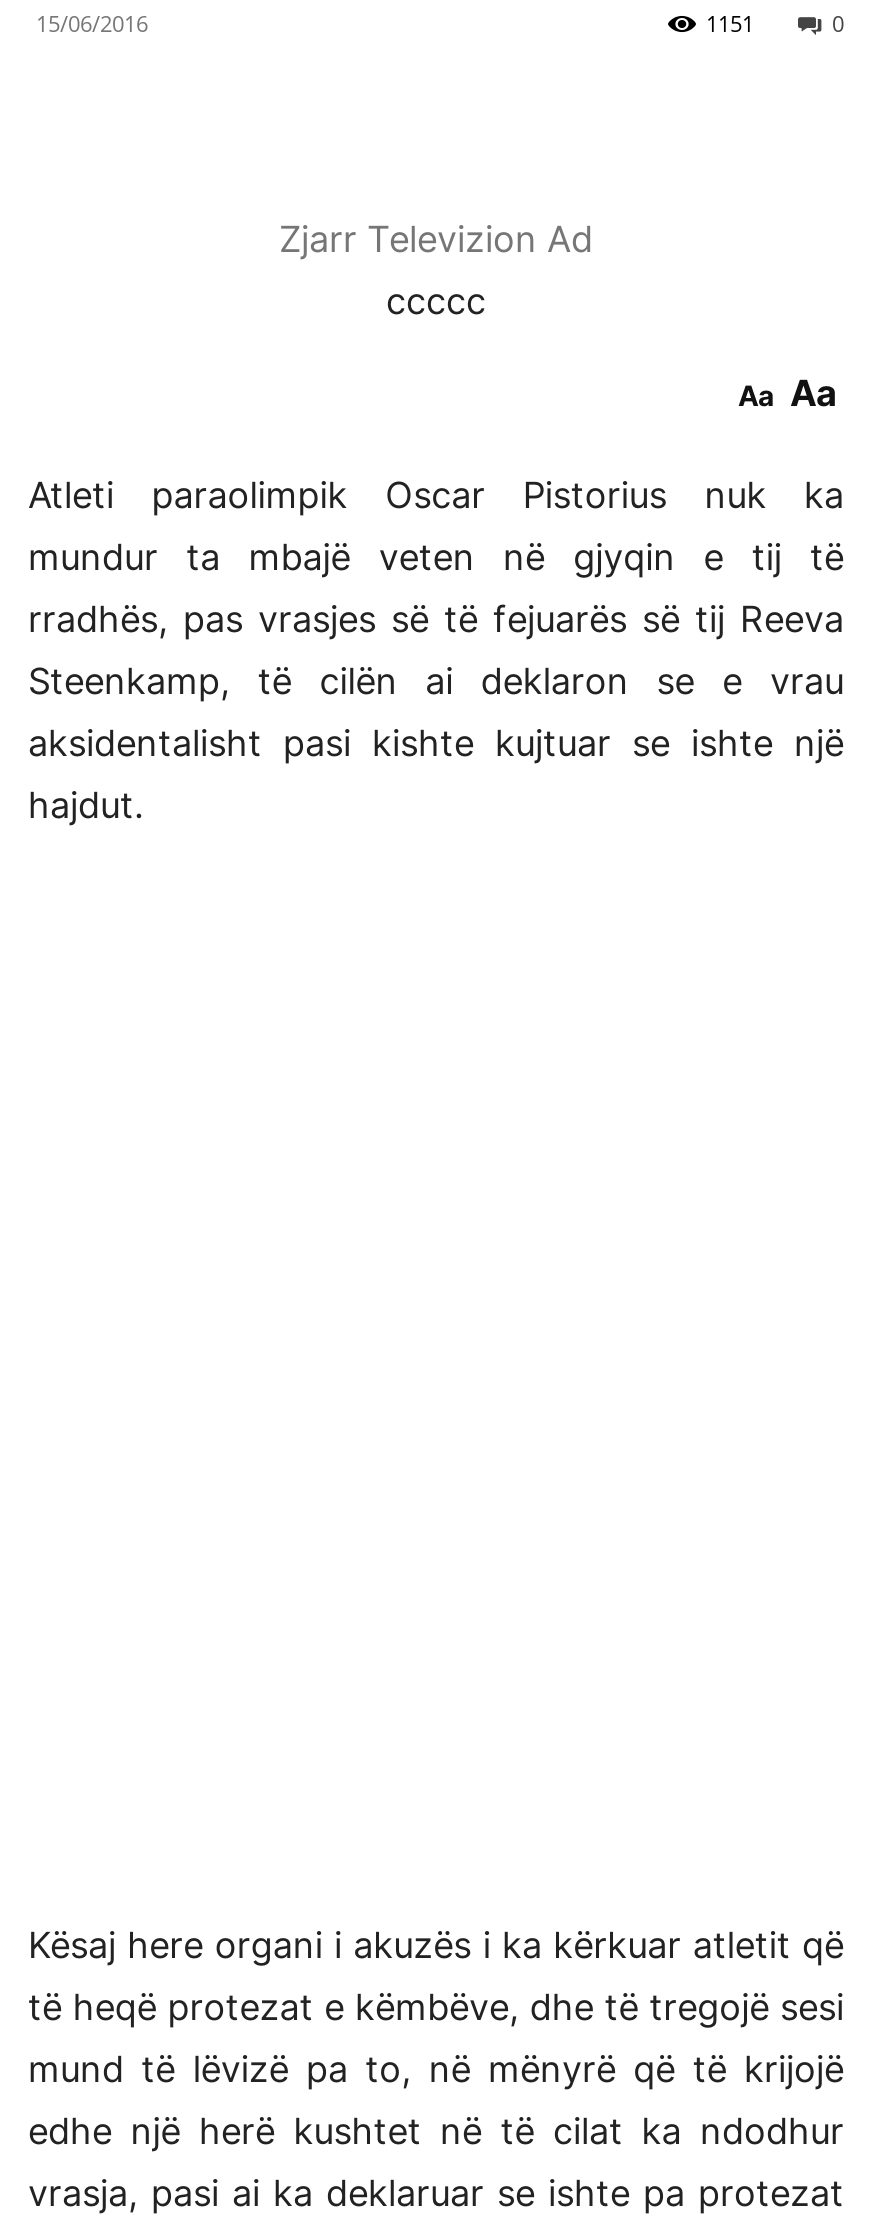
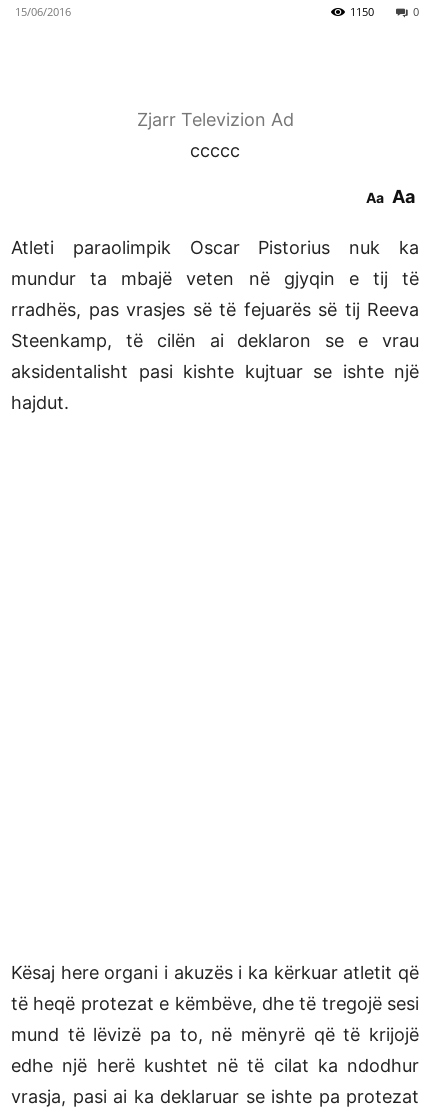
- 1151
+ 1150
